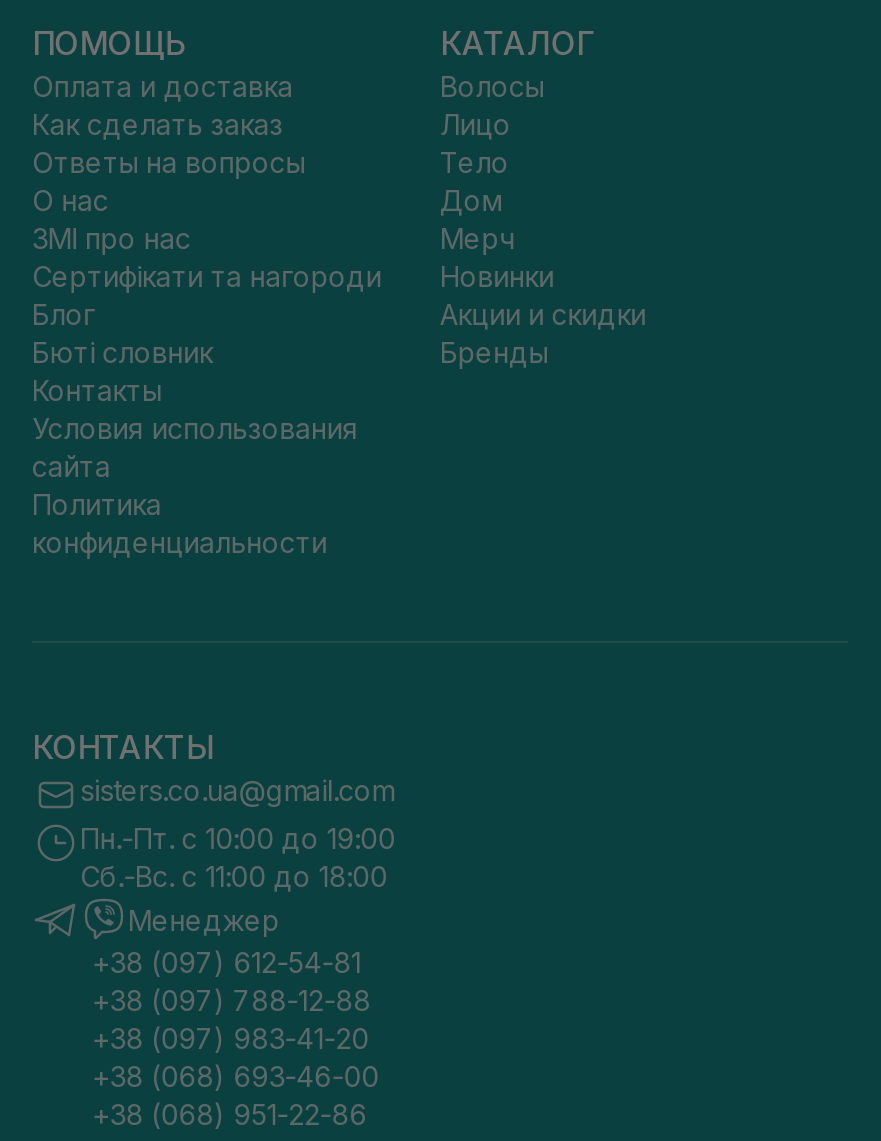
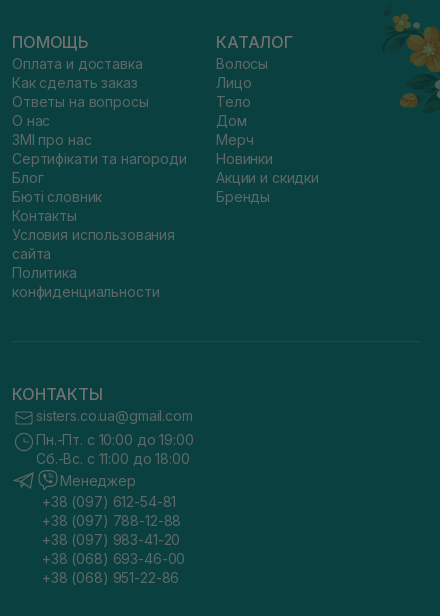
+ [image]
